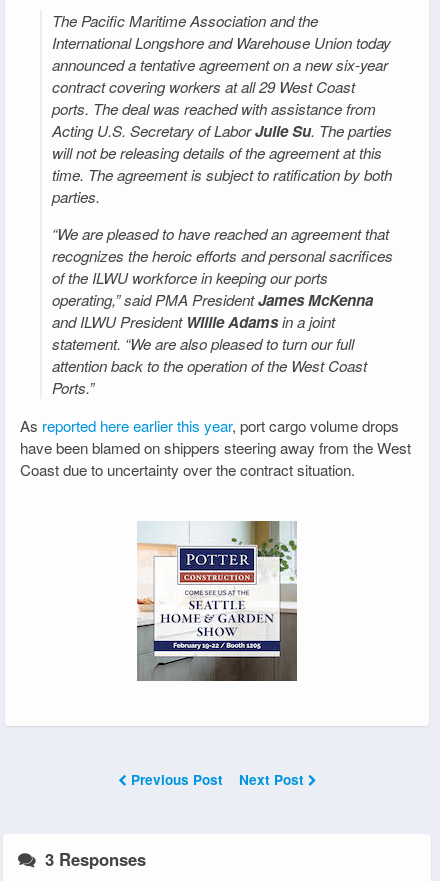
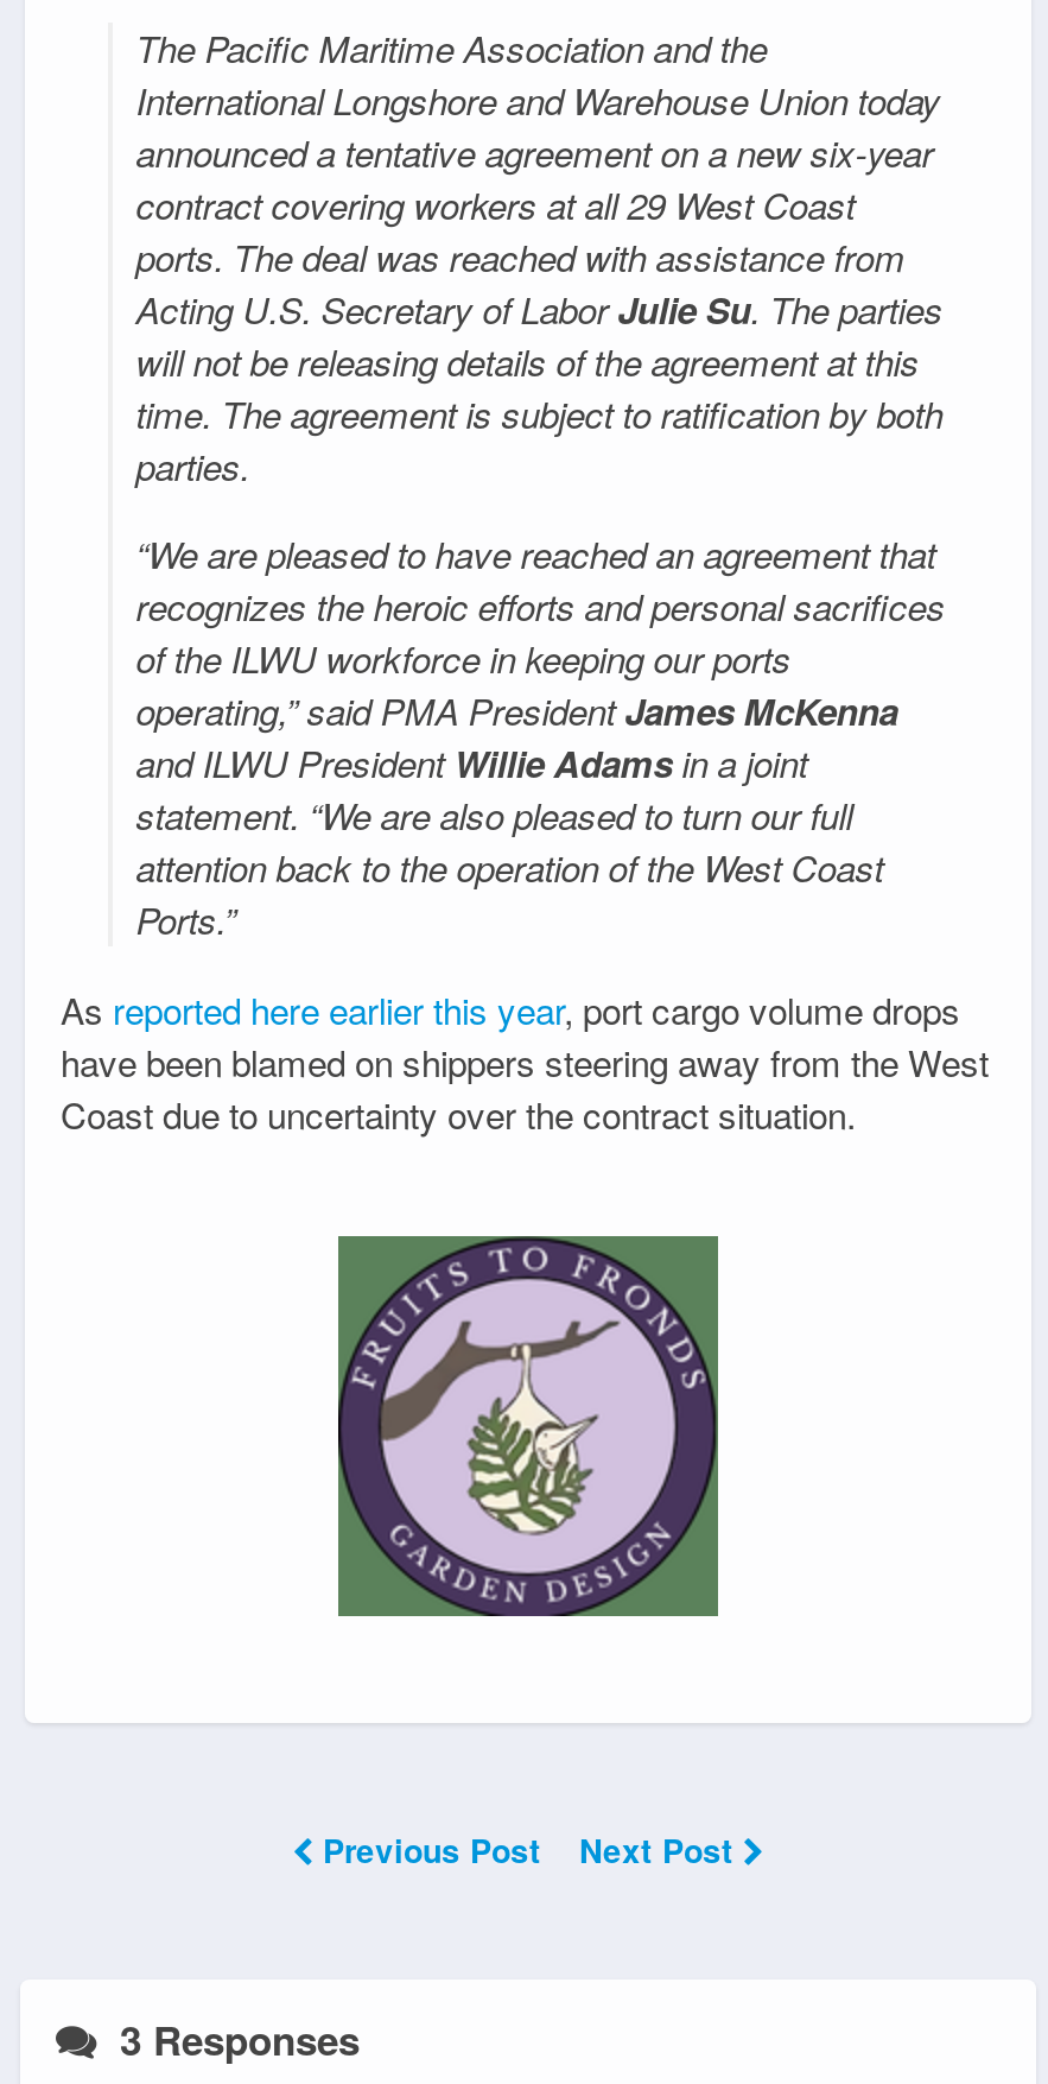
- [image]
+ [image]
